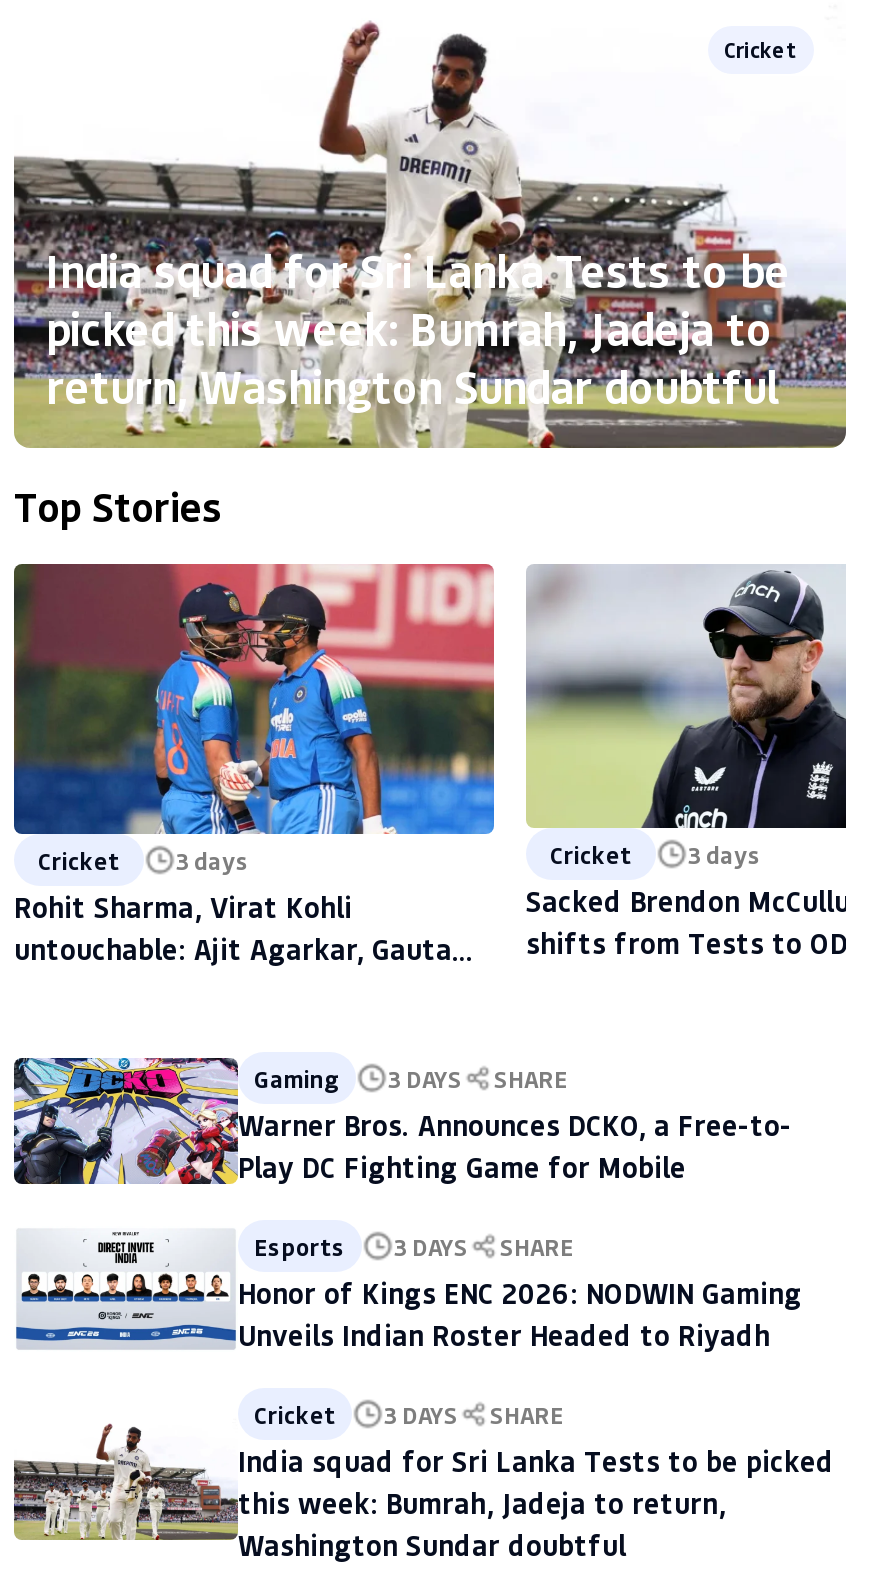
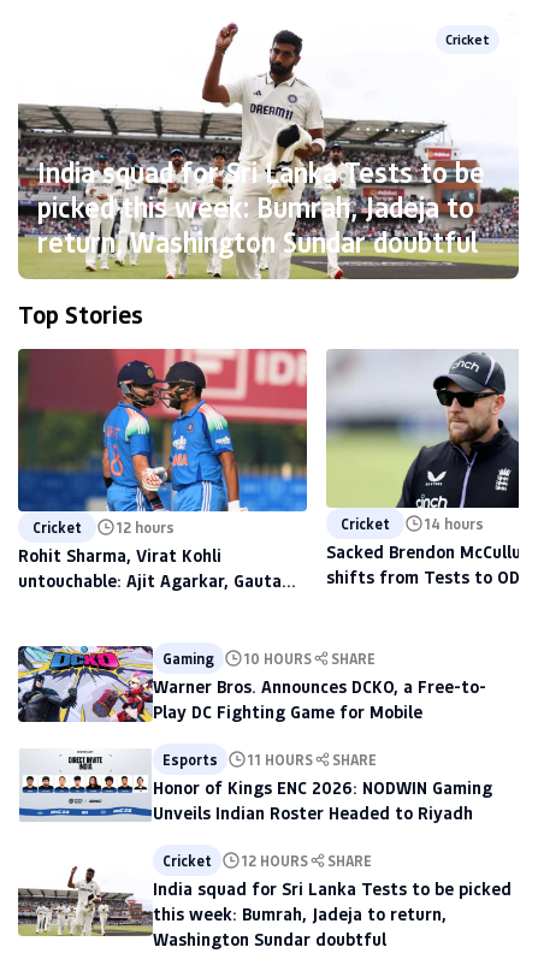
- Cricket 3 days
+ Cricket 12 hours

- Cricket 3 days
+ Cricket 14 hours

- Gaming 3 DAYS SHARE
+ Gaming 10 HOURS SHARE

- Esports 3 DAYS SHARE
+ Esports 11 HOURS SHARE

- Cricket 3 DAYS SHARE
+ Cricket 12 HOURS SHARE
